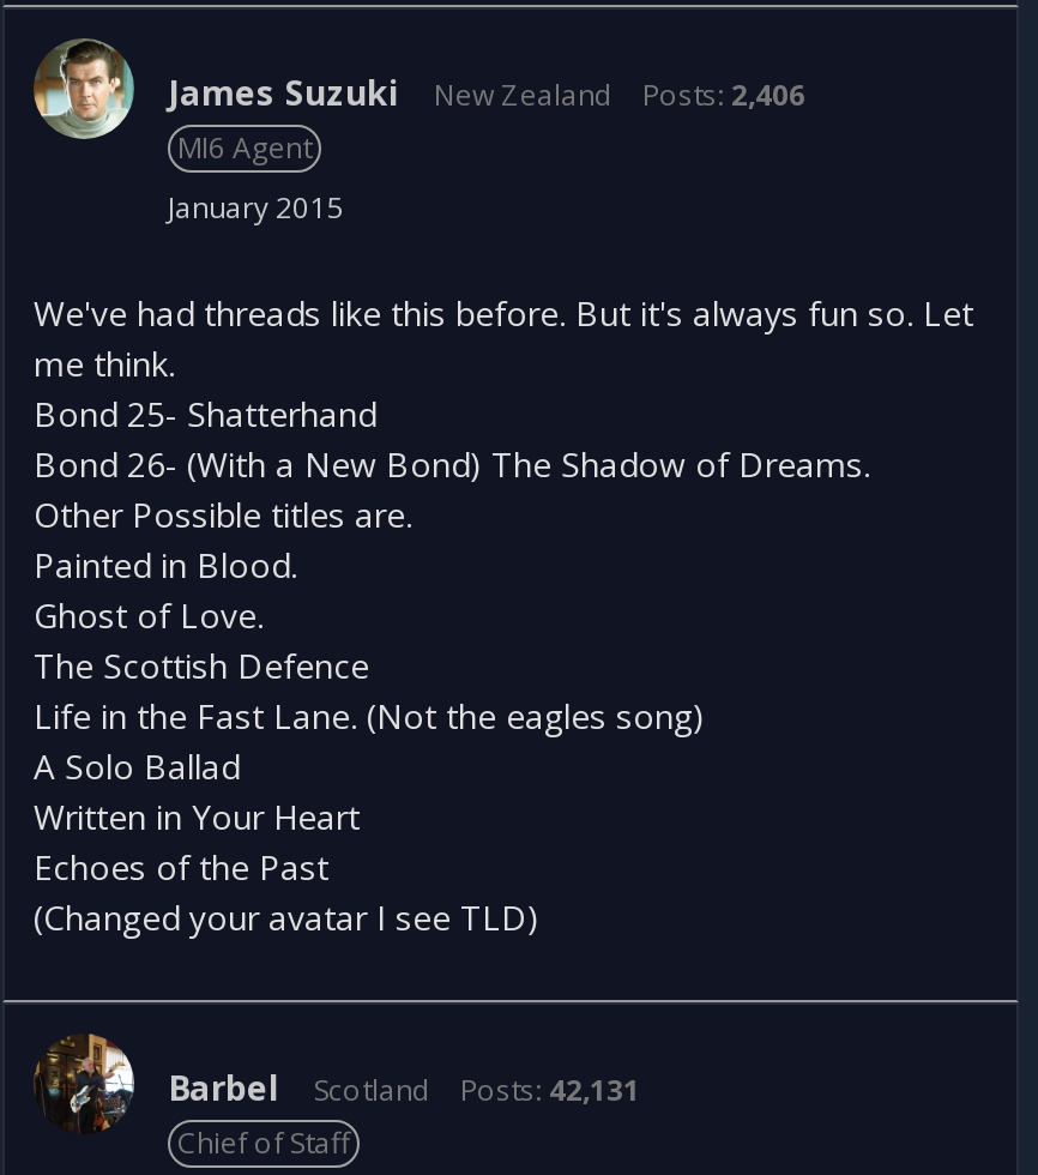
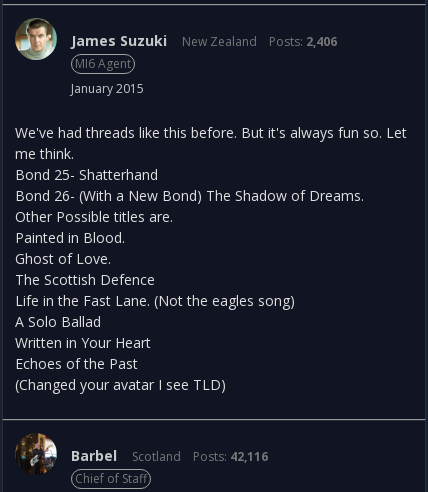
- Barbel Scotland Posts: 42,131
+ Barbel Scotland Posts: 42,116
